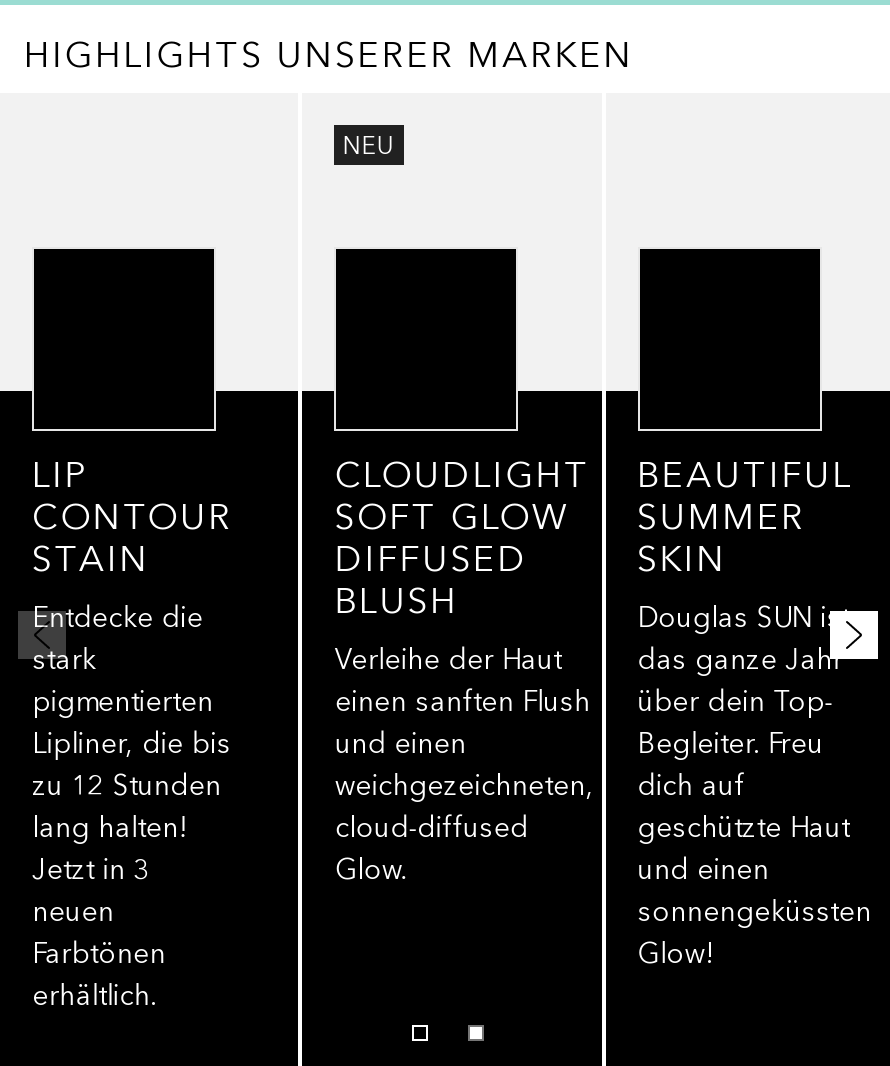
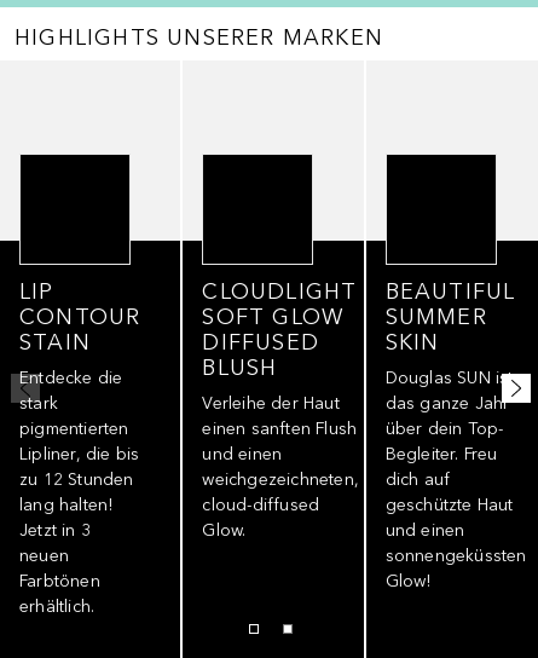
- NEU
